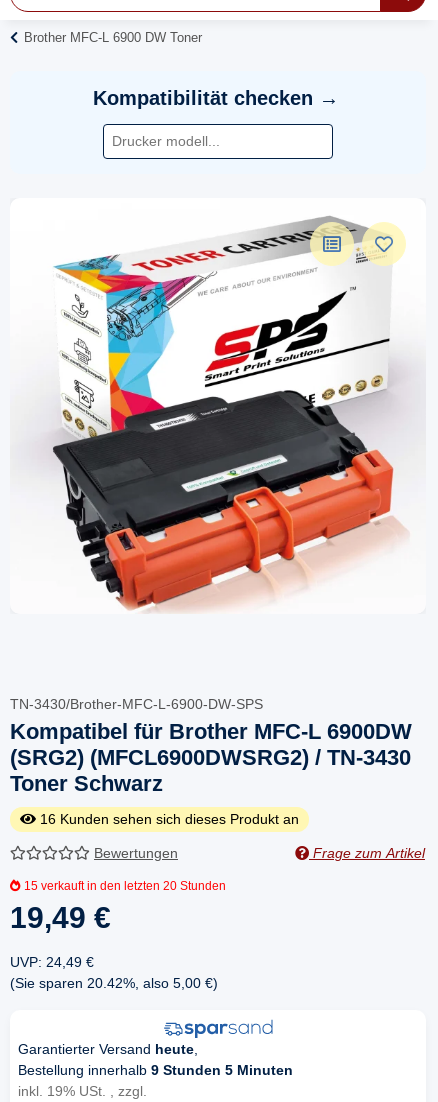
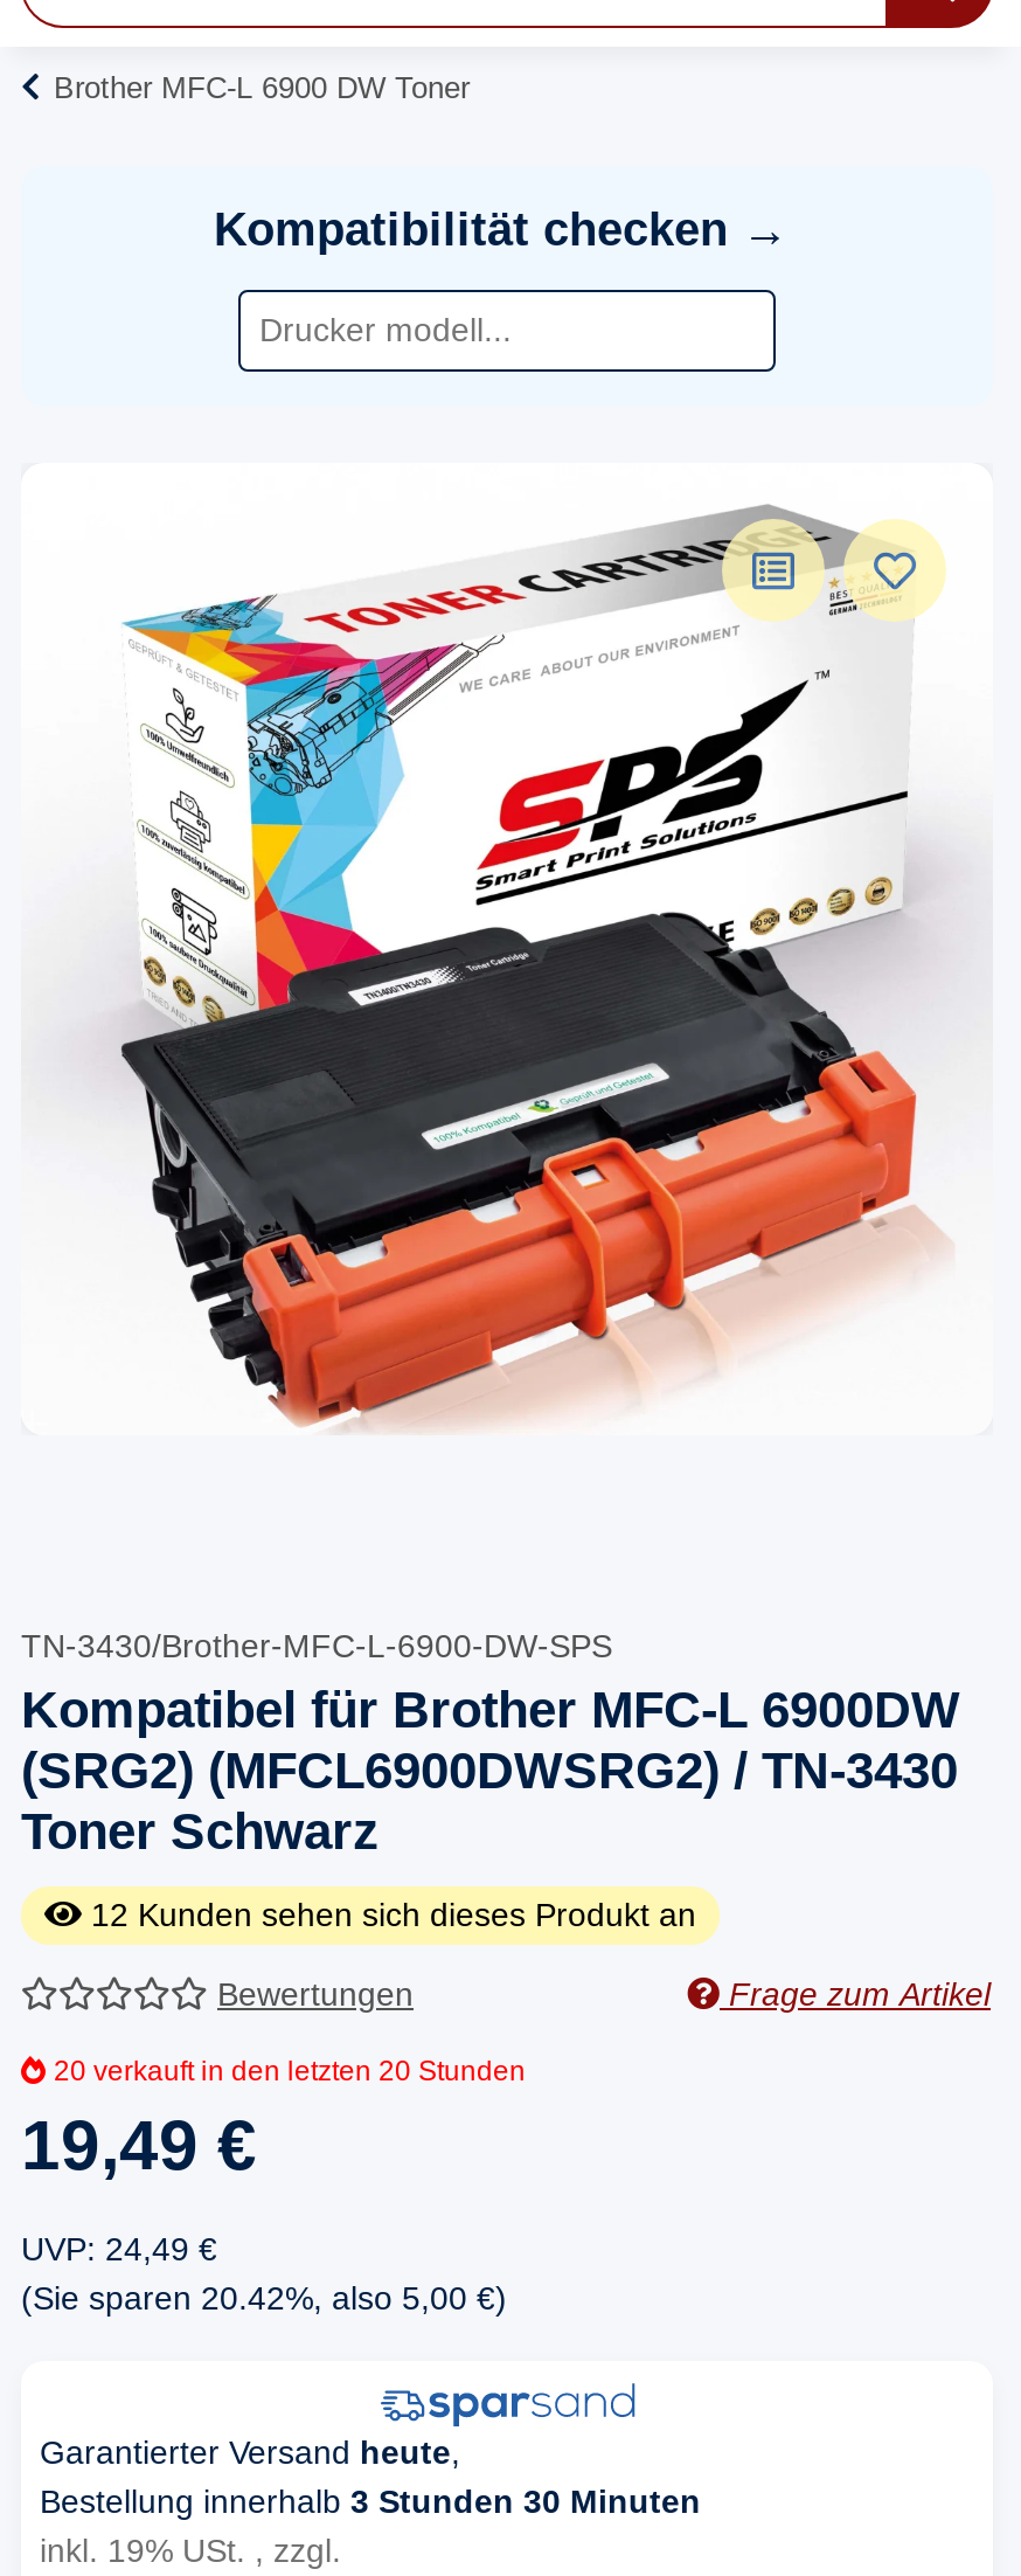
- 16 Kunden sehen sich dieses Produkt an
+ 12 Kunden sehen sich dieses Produkt an

- 15 verkauft in den letzten 20 Stunden
+ 20 verkauft in den letzten 20 Stunden

- Bestellung innerhalb 9 Stunden 5 Minuten
+ Bestellung innerhalb 3 Stunden 30 Minuten
